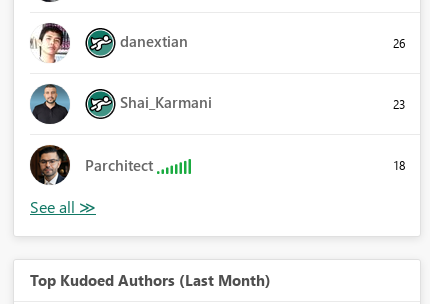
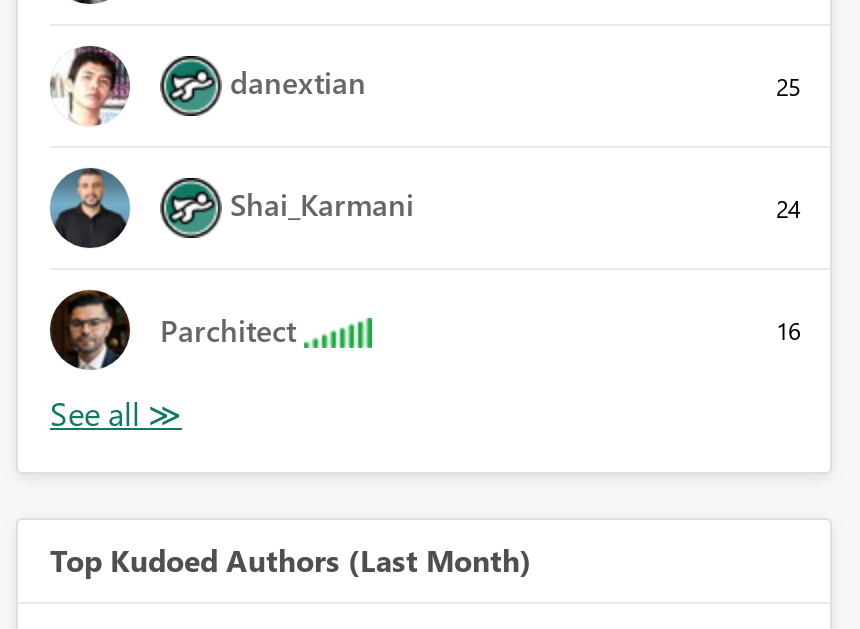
- 26
+ 25

- 23
+ 24

- 18
+ 16
